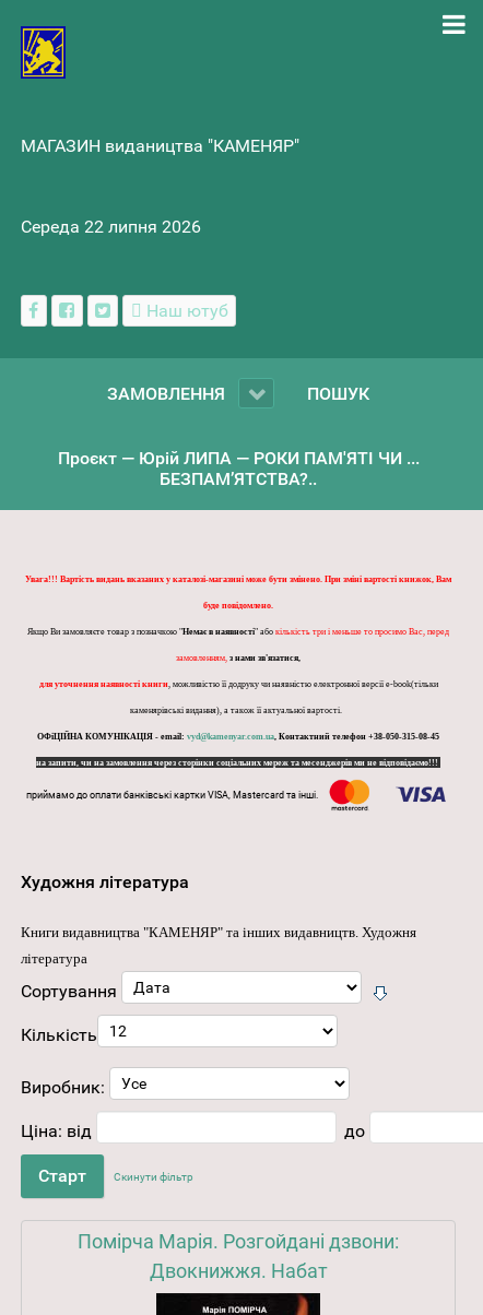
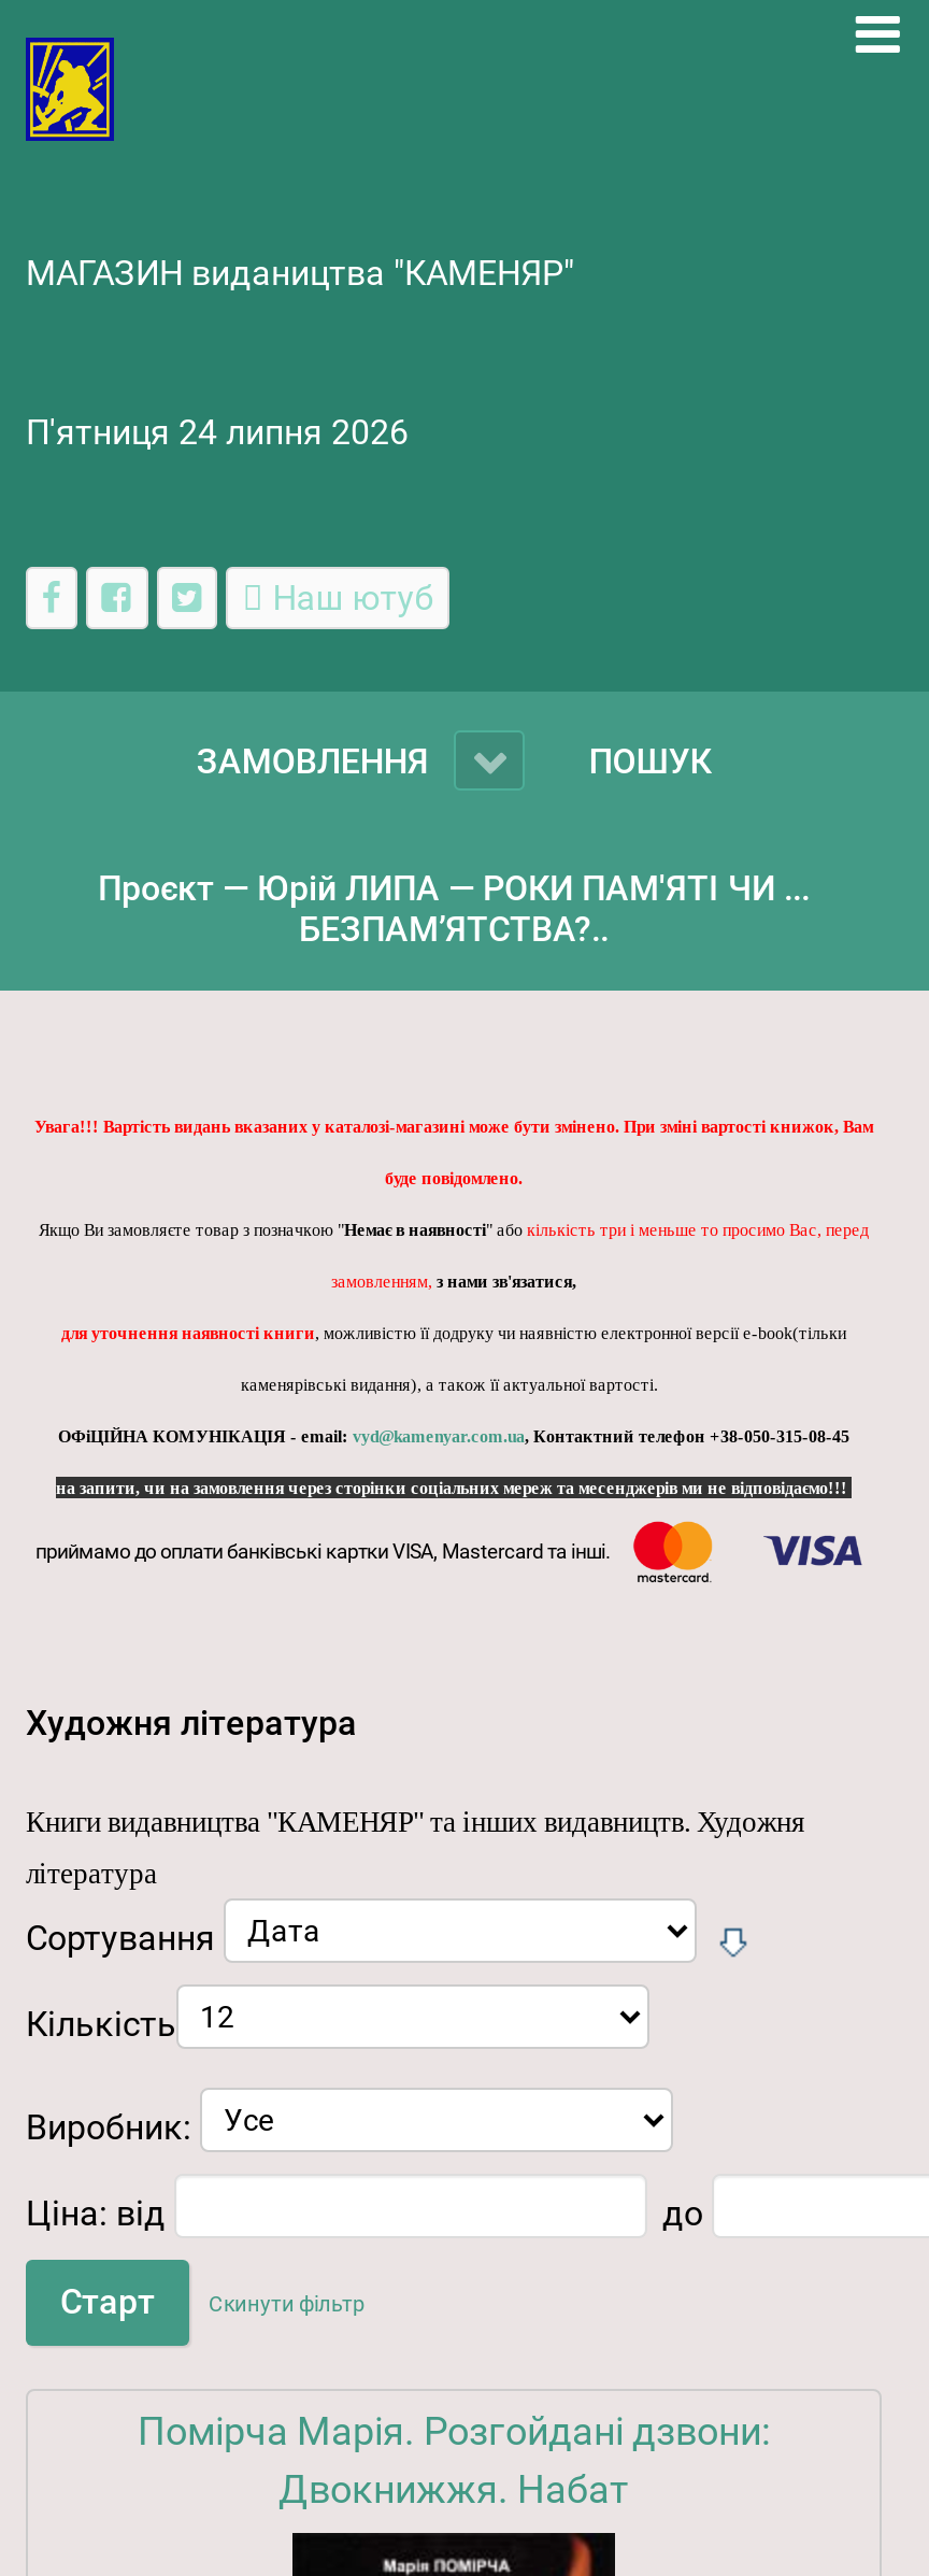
- Середа 22 липня 2026
+ П'ятниця 24 липня 2026
